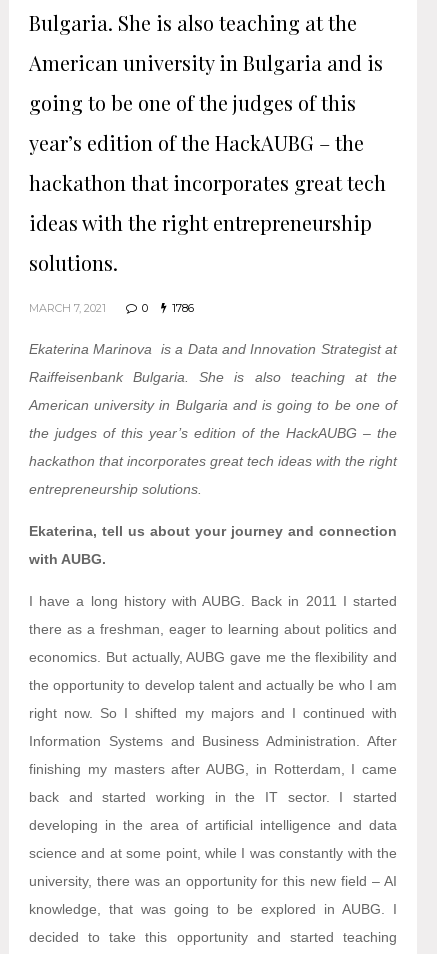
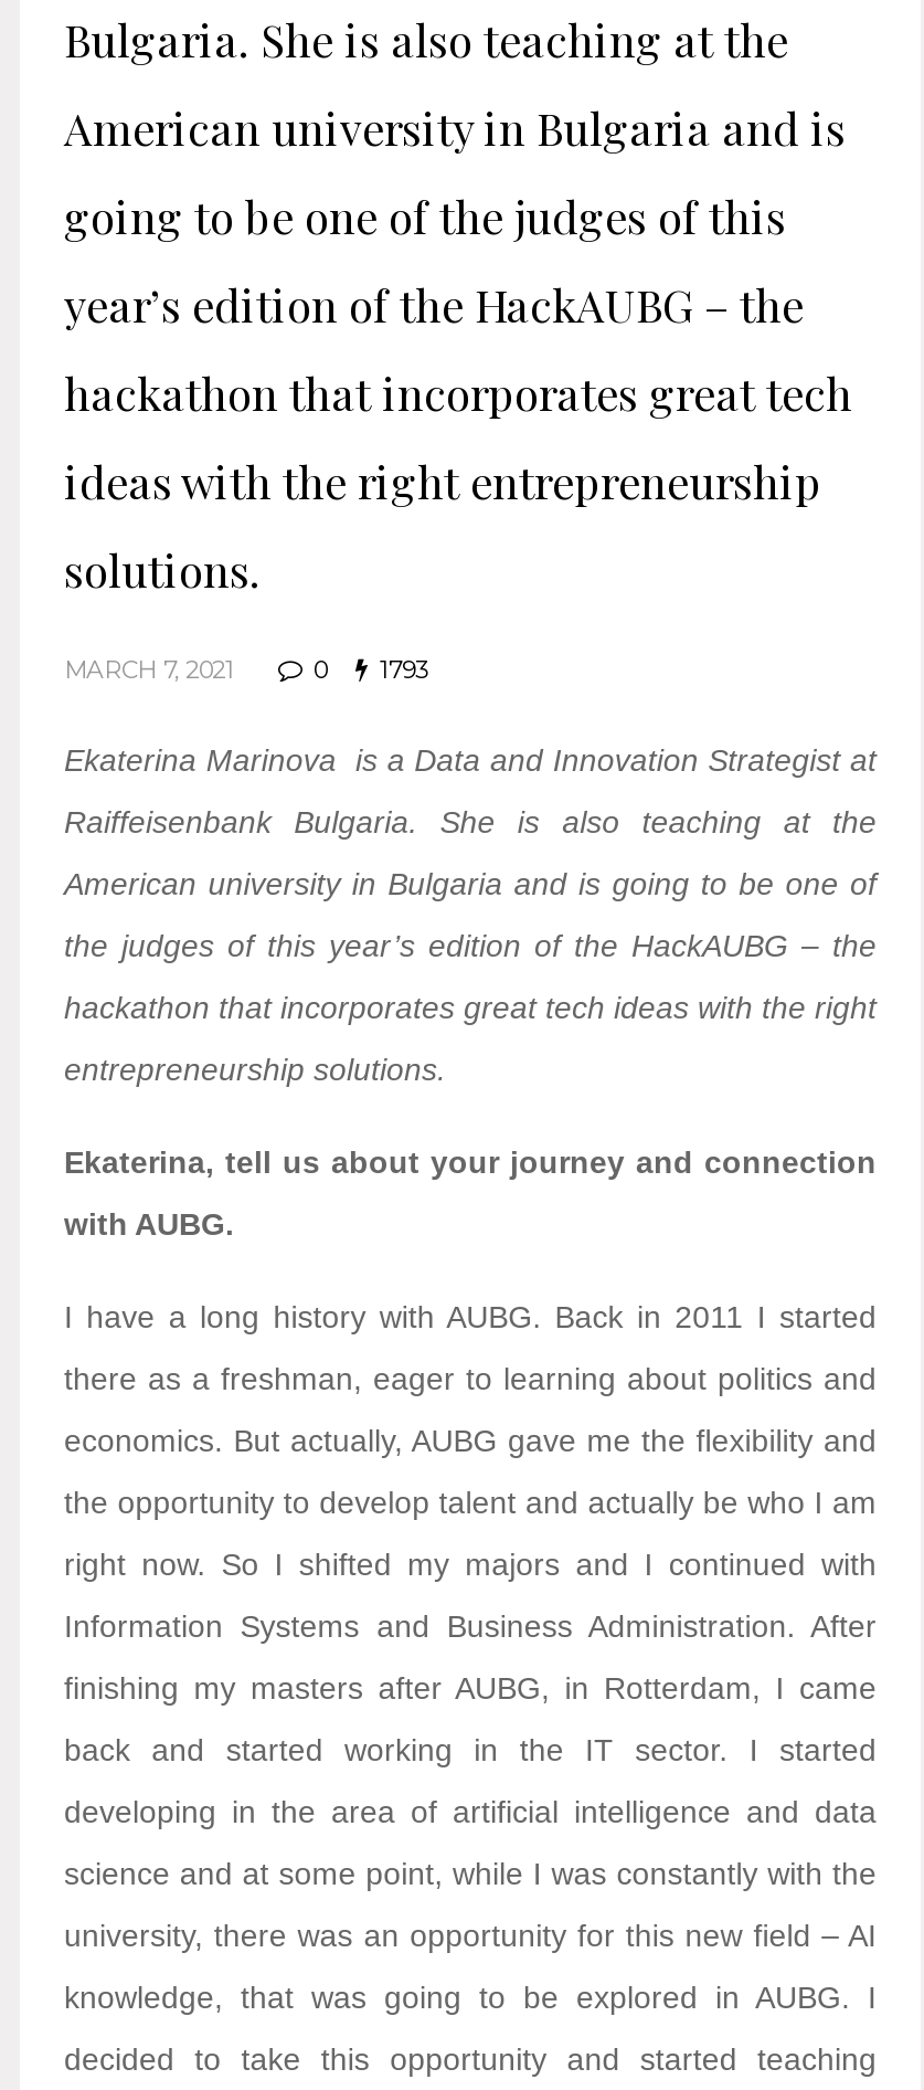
- 1786
+ 1793
